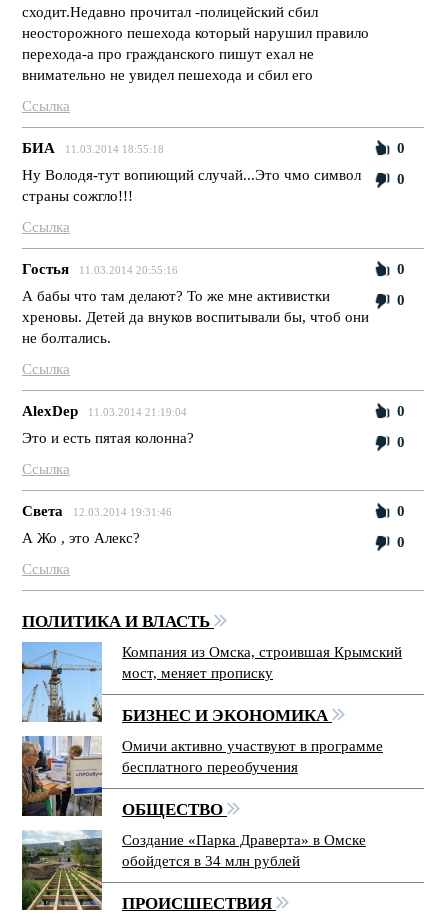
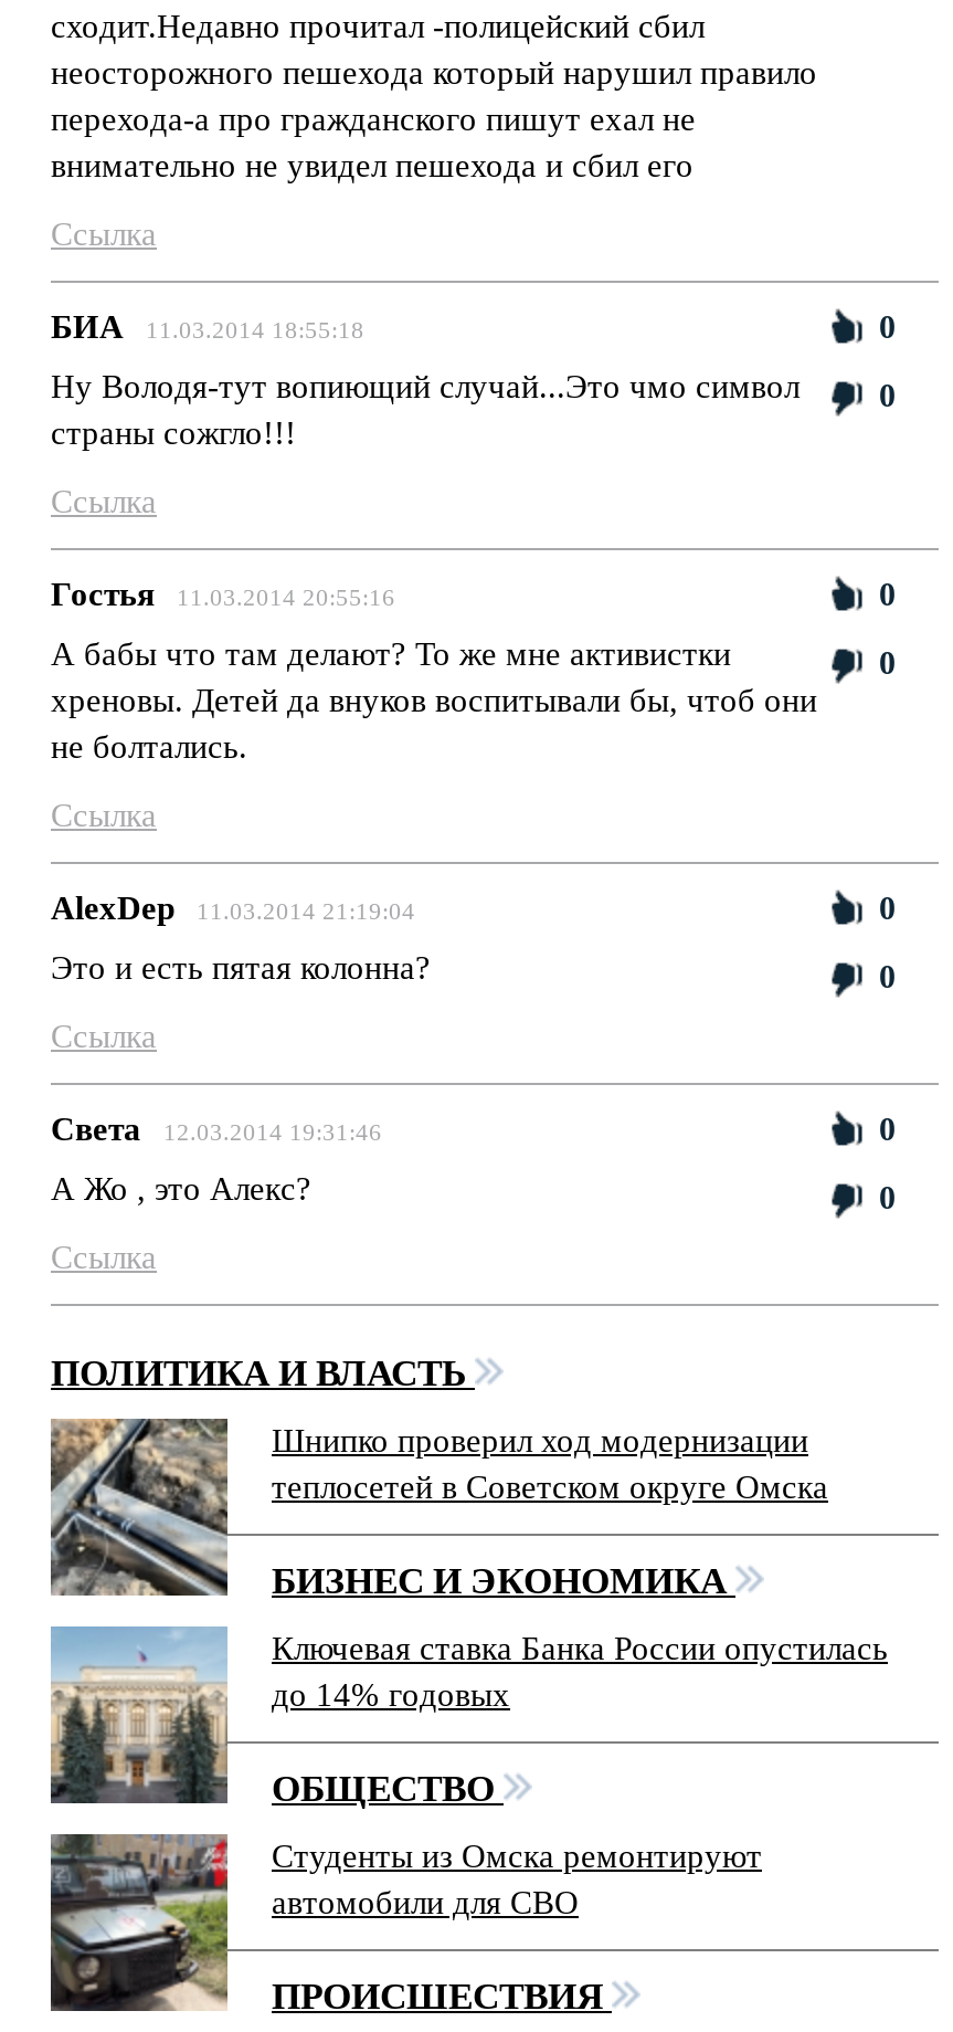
- [image]
- Компания из Омска, строившая Крымский
- мост, меняет прописку
+ [image]
+ Шнипко проверил ход модернизации
+ теплосетей в Советском округе Омска

- [image]
- Омичи активно участвуют в программе
- бесплатного переобучения
+ [image]
+ Ключевая ставка Банка России опустилась
+ до 14% годовых

- [image]
- Создание «Парка Драверта» в Омске
- обойдется в 34 млн рублей
+ [image]
+ Студенты из Омска ремонтируют
+ автомобили для СВО
